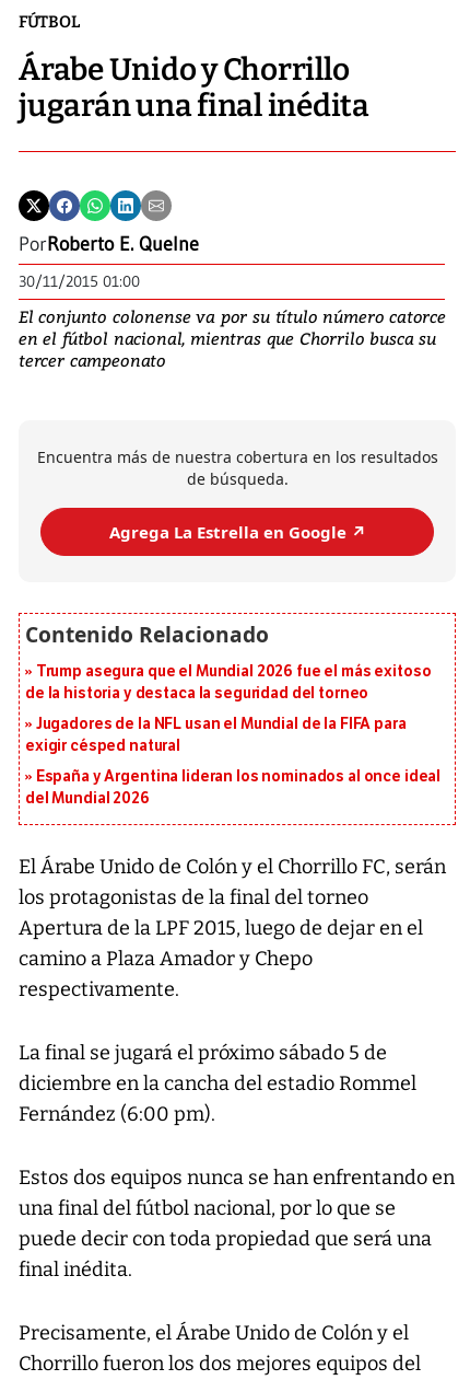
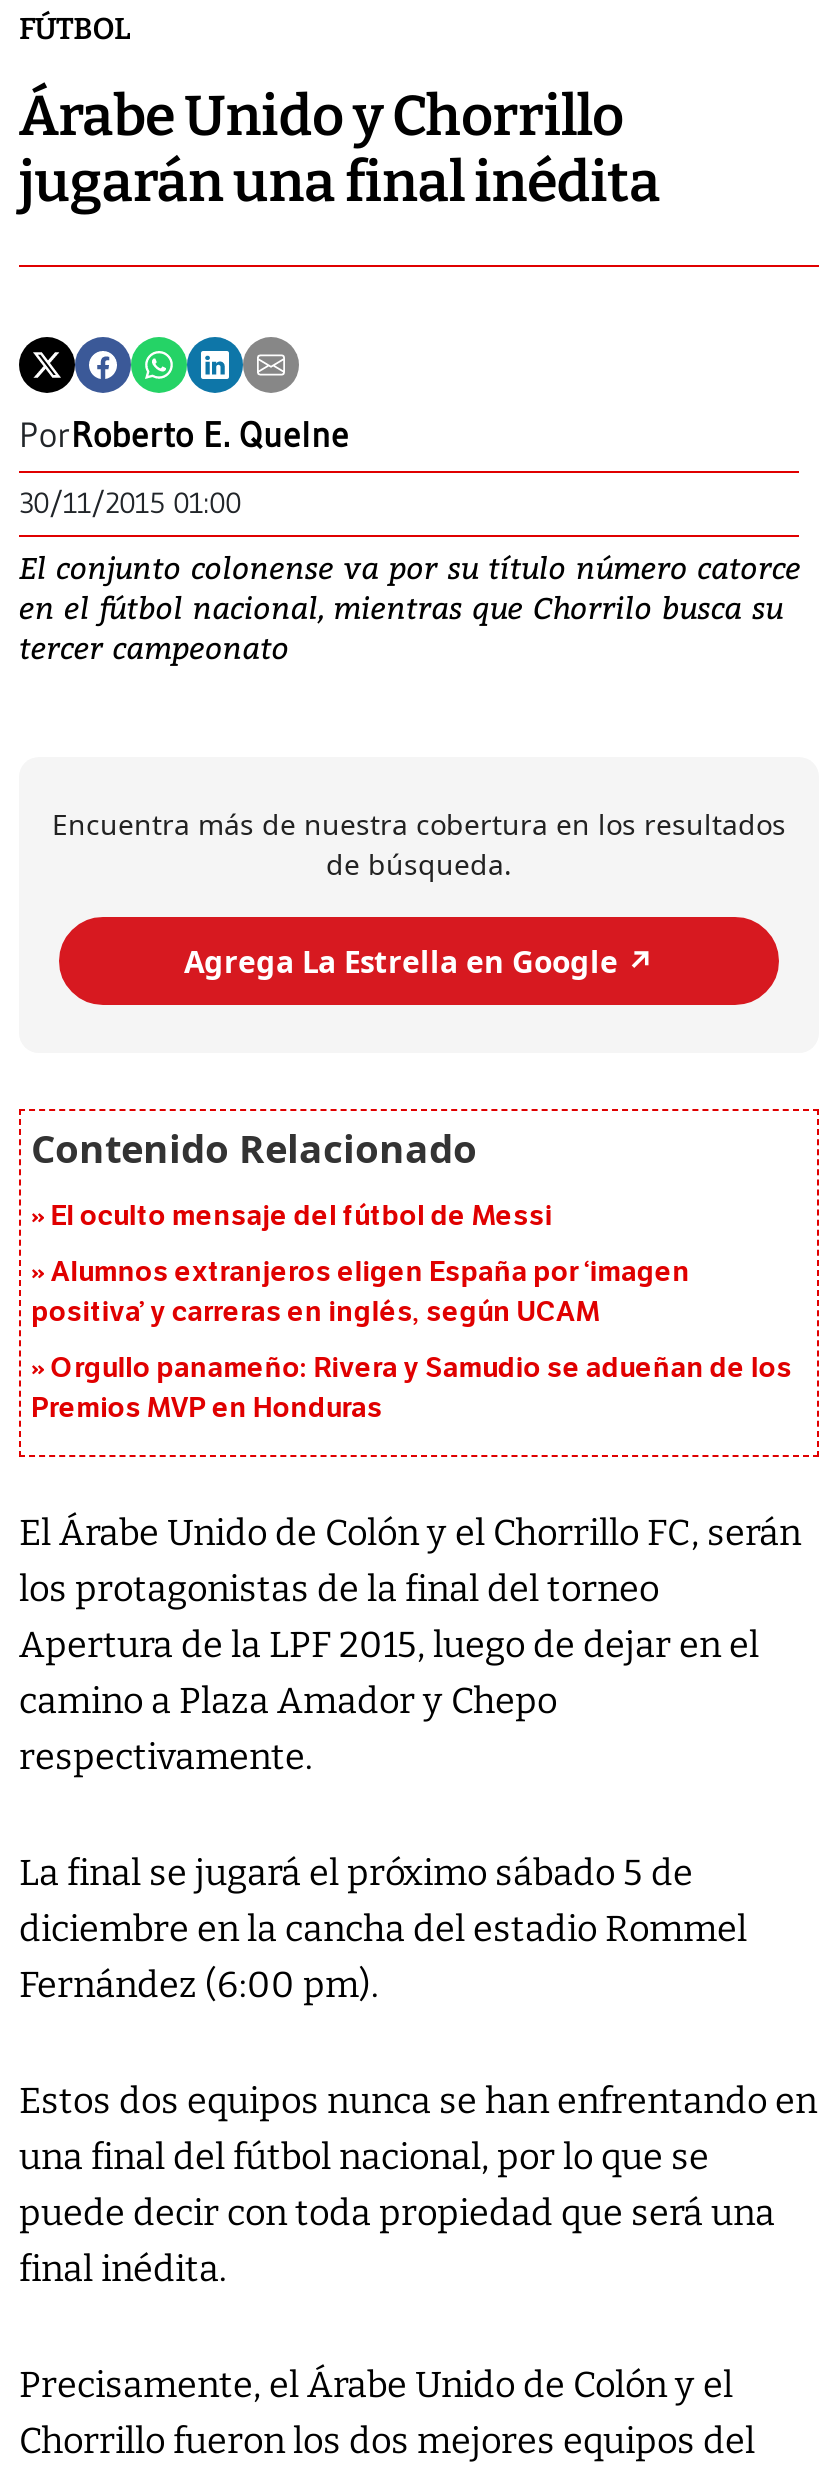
- Trump asegura que el Mundial 2026 fue el más exitoso
- de la historia y destaca la seguridad del torneo
+ El oculto mensaje del fútbol de Messi

- Jugadores de la NFL usan el Mundial de la FIFA para
- exigir césped natural
+ Alumnos extranjeros eligen España por ‘imagen
+ positiva’ y carreras en inglés, según UCAM

- España y Argentina lideran los nominados al once ideal
- del Mundial 2026
+ Orgullo panameño: Rivera y Samudio se adueñan de los
+ Premios MVP en Honduras
